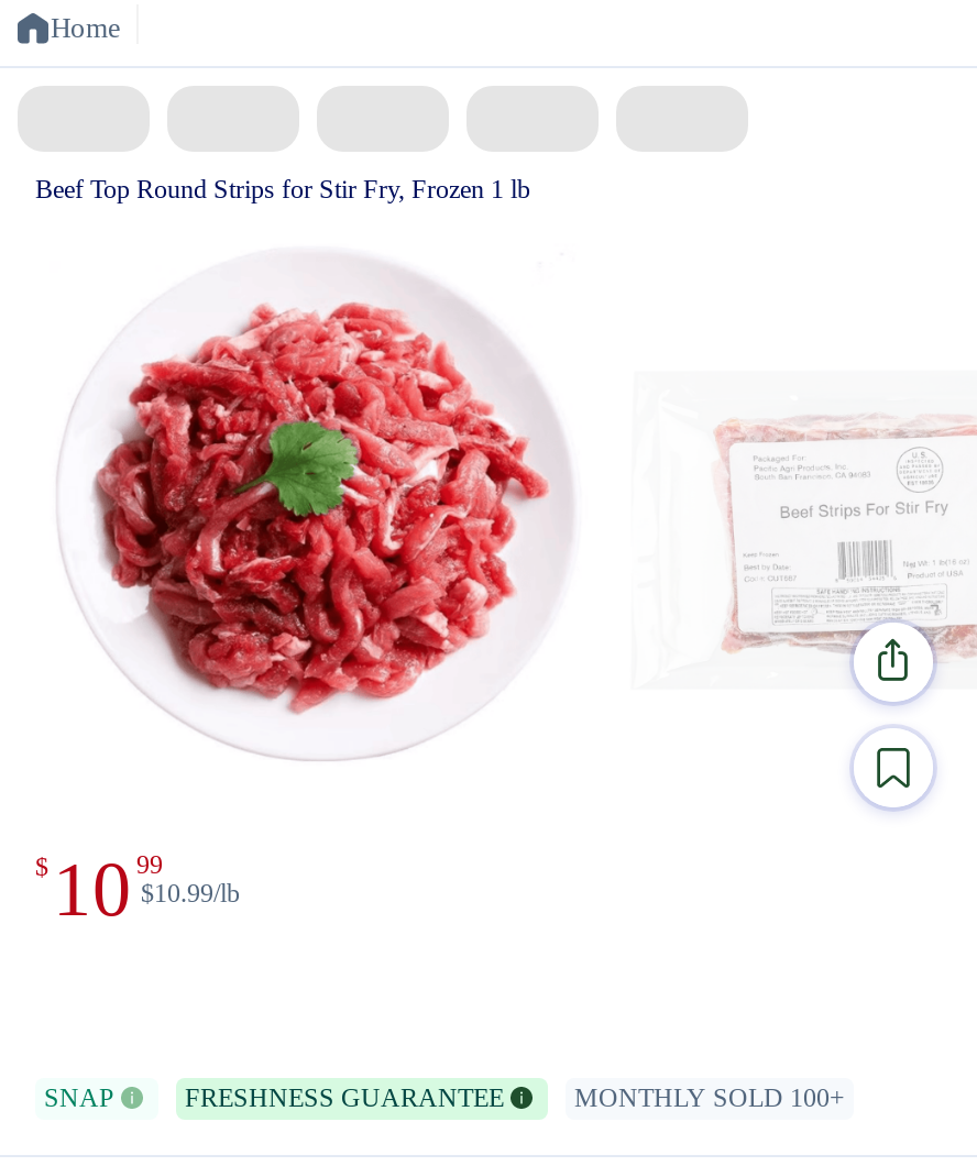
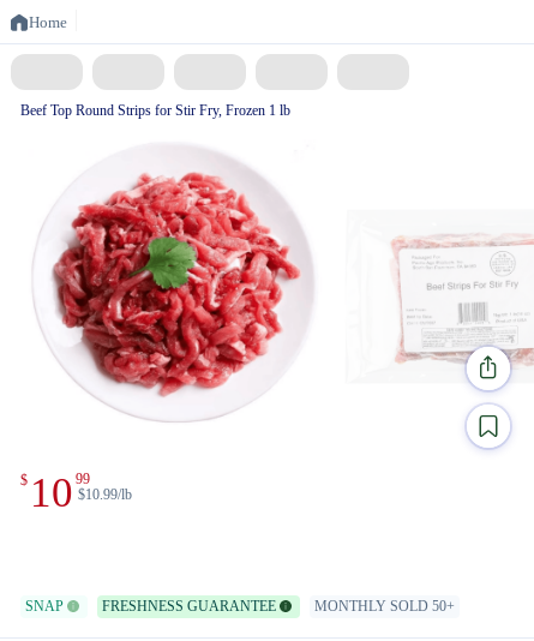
- MONTHLY SOLD 100+
+ MONTHLY SOLD 50+
